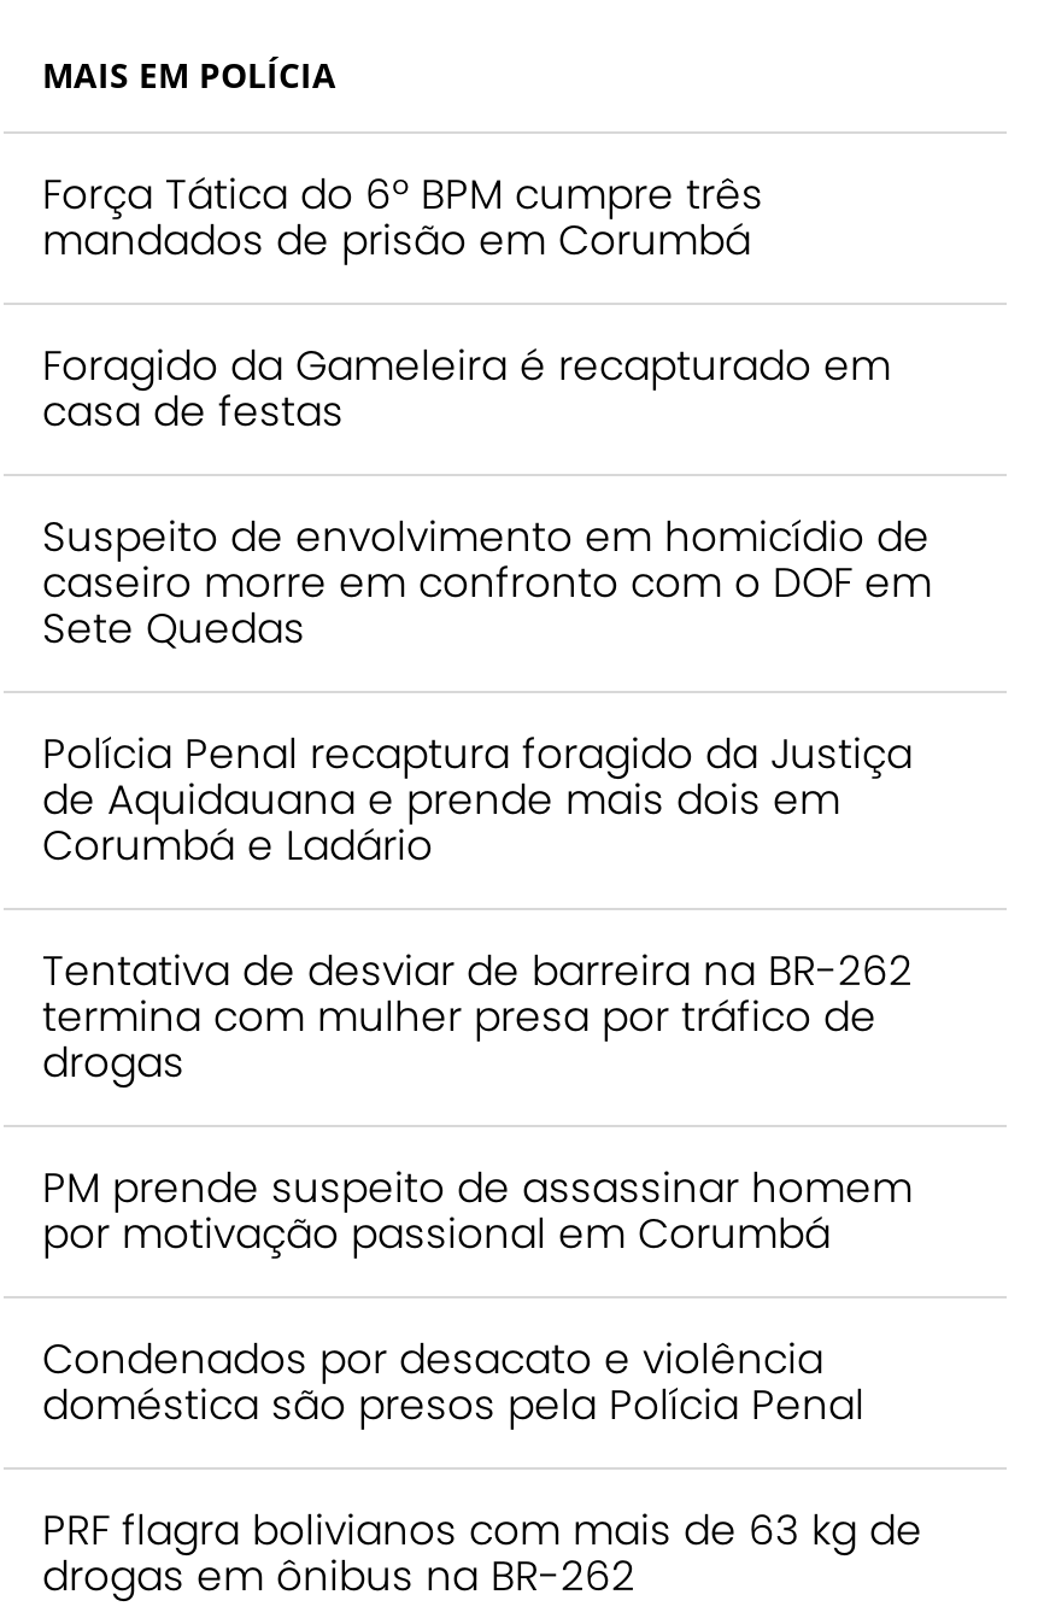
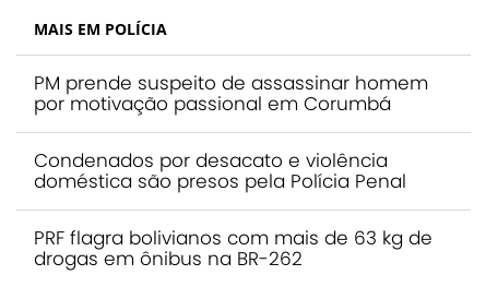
- Força Tática do 6º BPM cumpre três
- mandados de prisão em Corumbá
- Foragido da Gameleira é recapturado em
- casa de festas
- Suspeito de envolvimento em homicídio de
- caseiro morre em confronto com o DOF em
- Sete Quedas
- Polícia Penal recaptura foragido da Justiça
- de Aquidauana e prende mais dois em
- Corumbá e Ladário
- Tentativa de desviar de barreira na BR-262
- termina com mulher presa por tráfico de
- drogas
